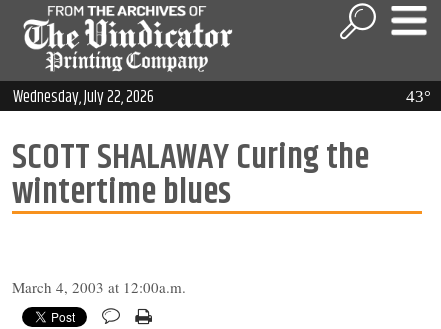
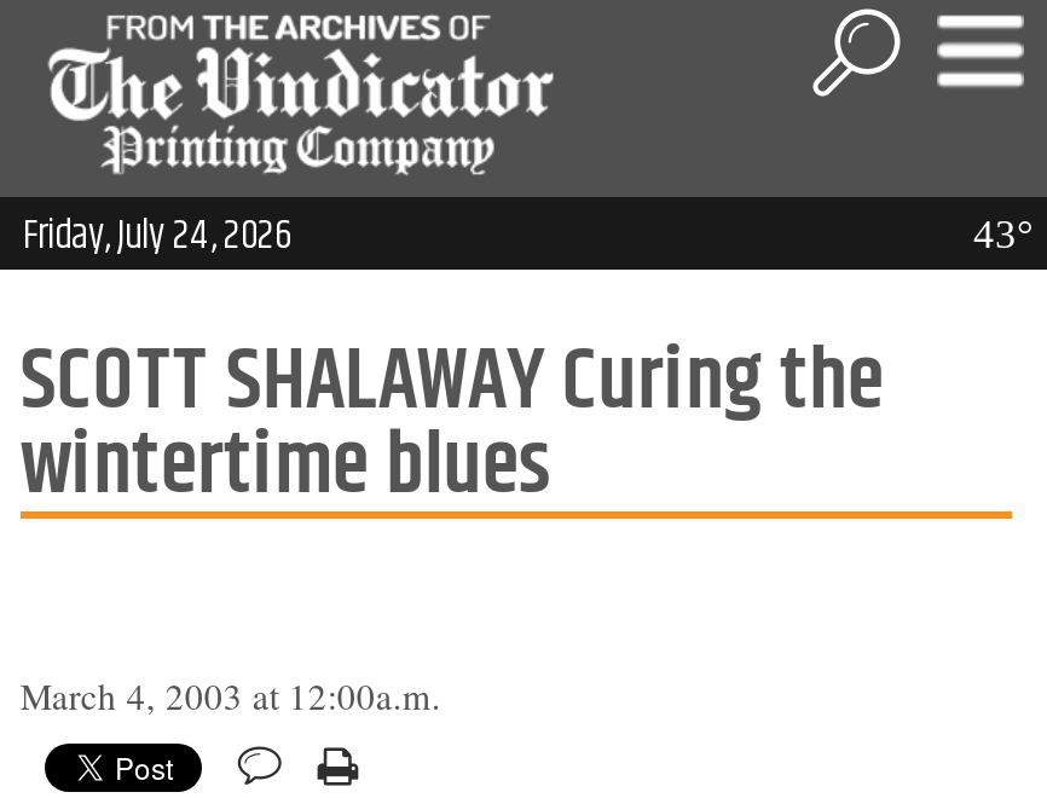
- Wednesday, July 22, 2026
+ Friday, July 24, 2026
